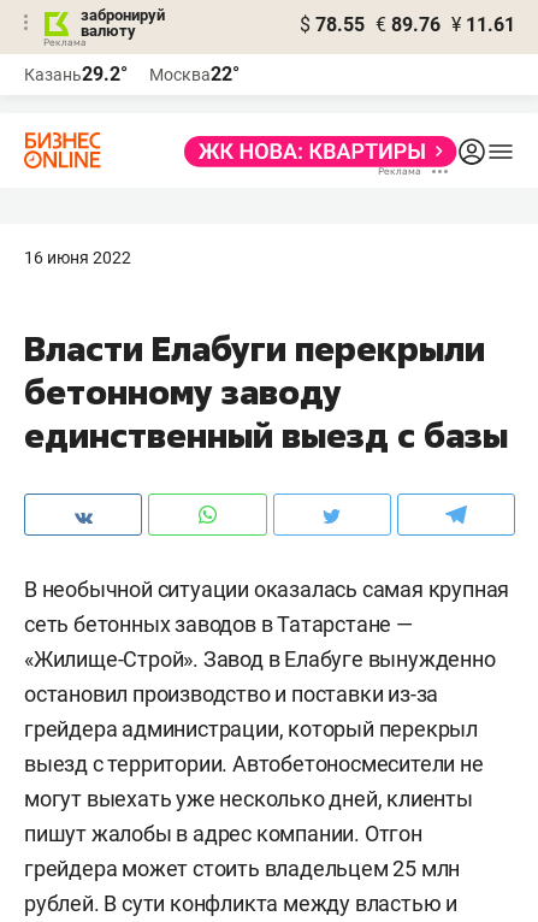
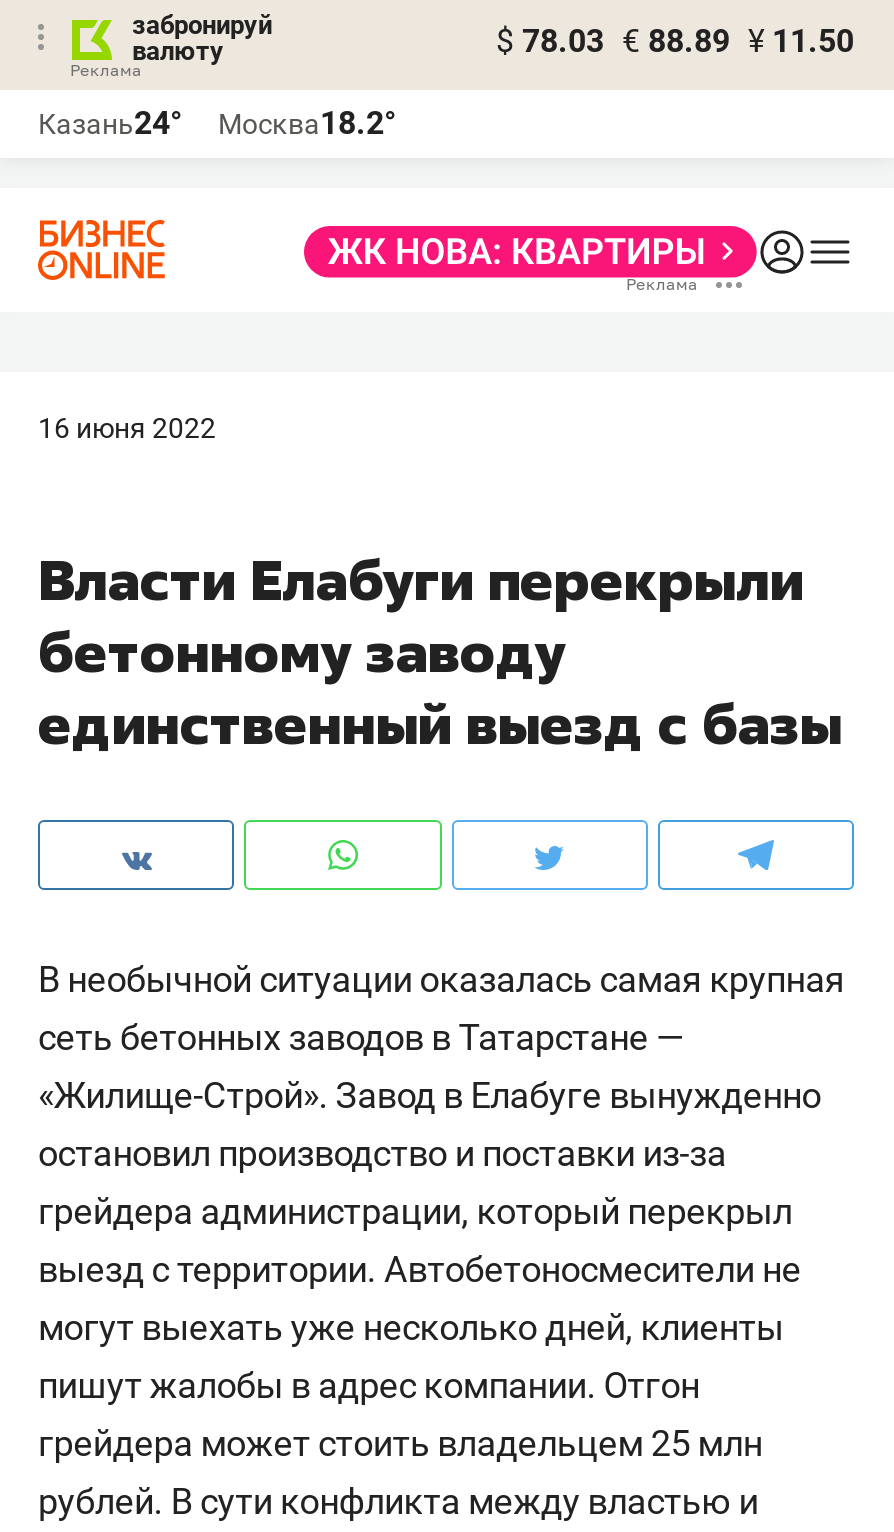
- $ 78.55 € 89.76 ¥ 11.61
+ $ 78.03 € 88.89 ¥ 11.50

- Казань29.2°
+ Казань24°

- Москва22°
+ Москва18.2°
